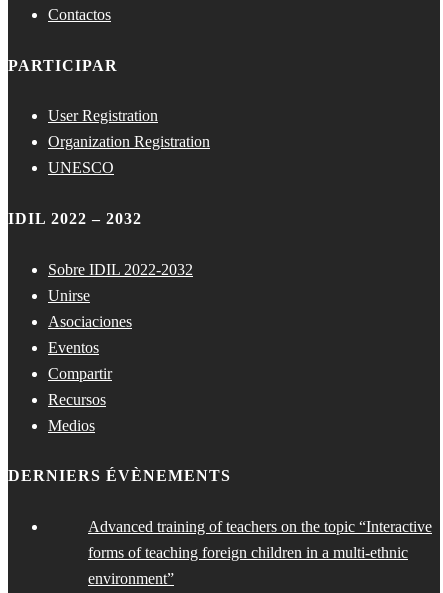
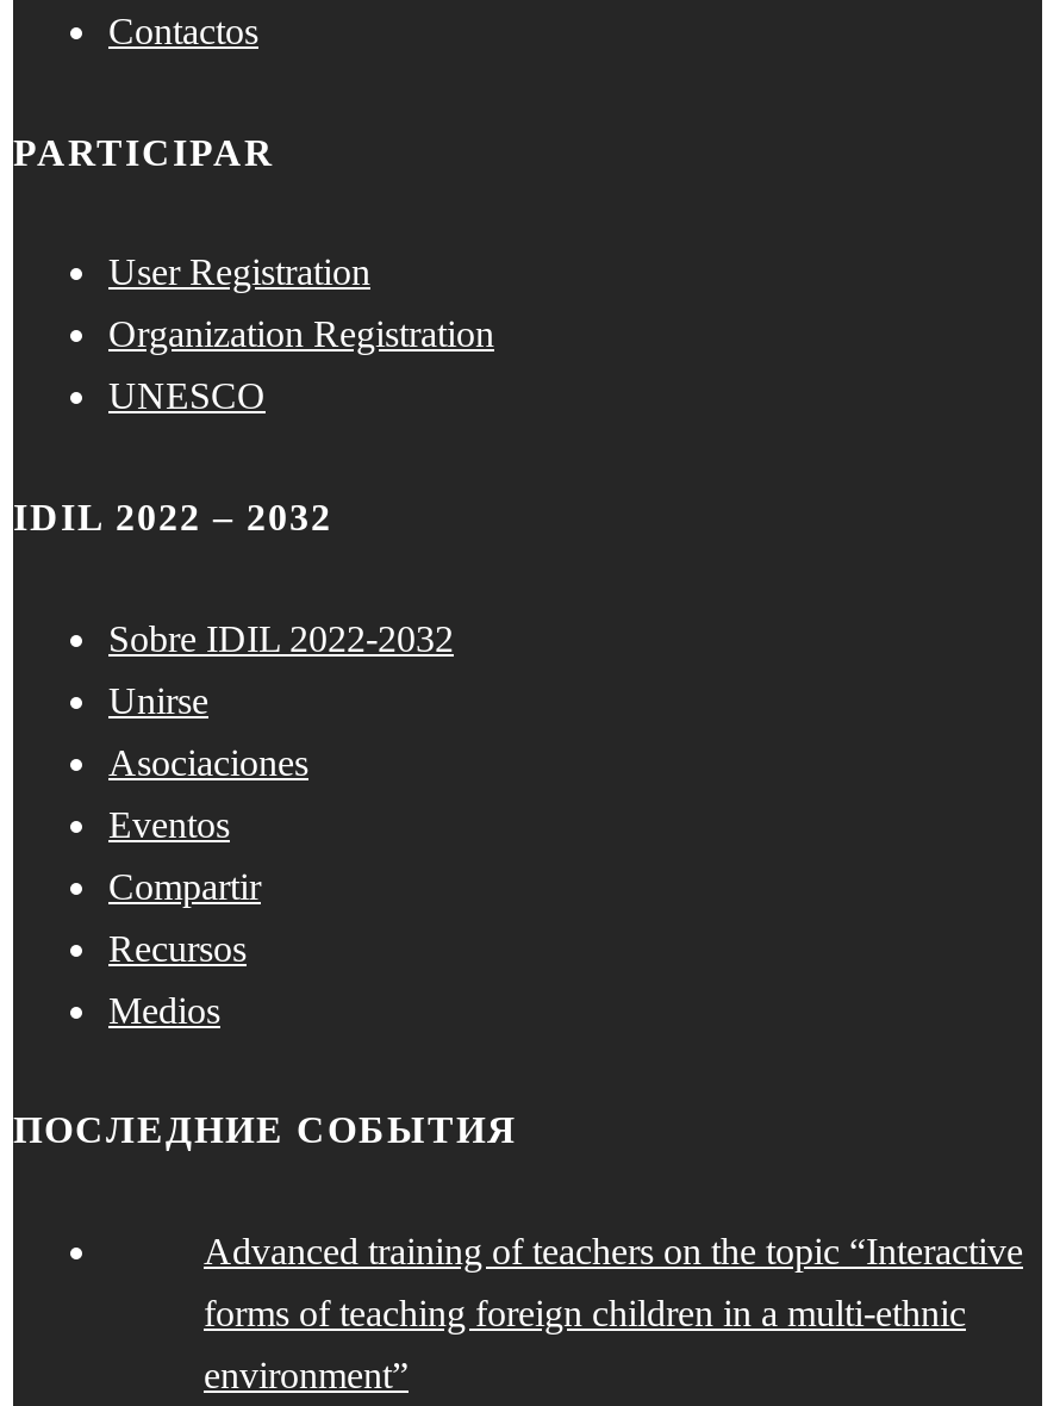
- DERNIERS ÉVÈNEMENTS
+ ПОСЛЕДНИЕ СОБЫТИЯ
